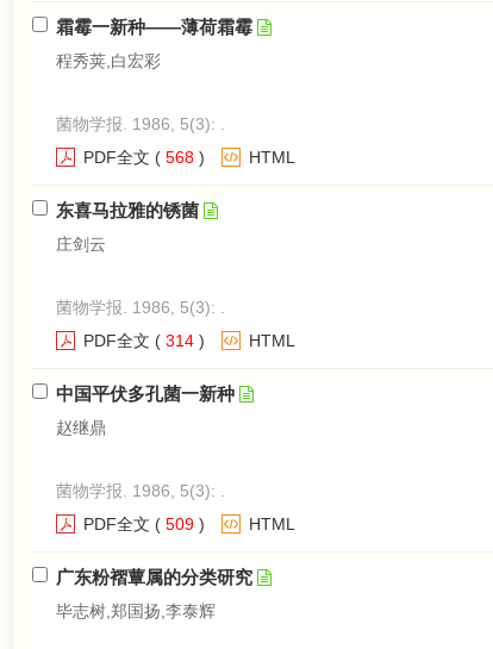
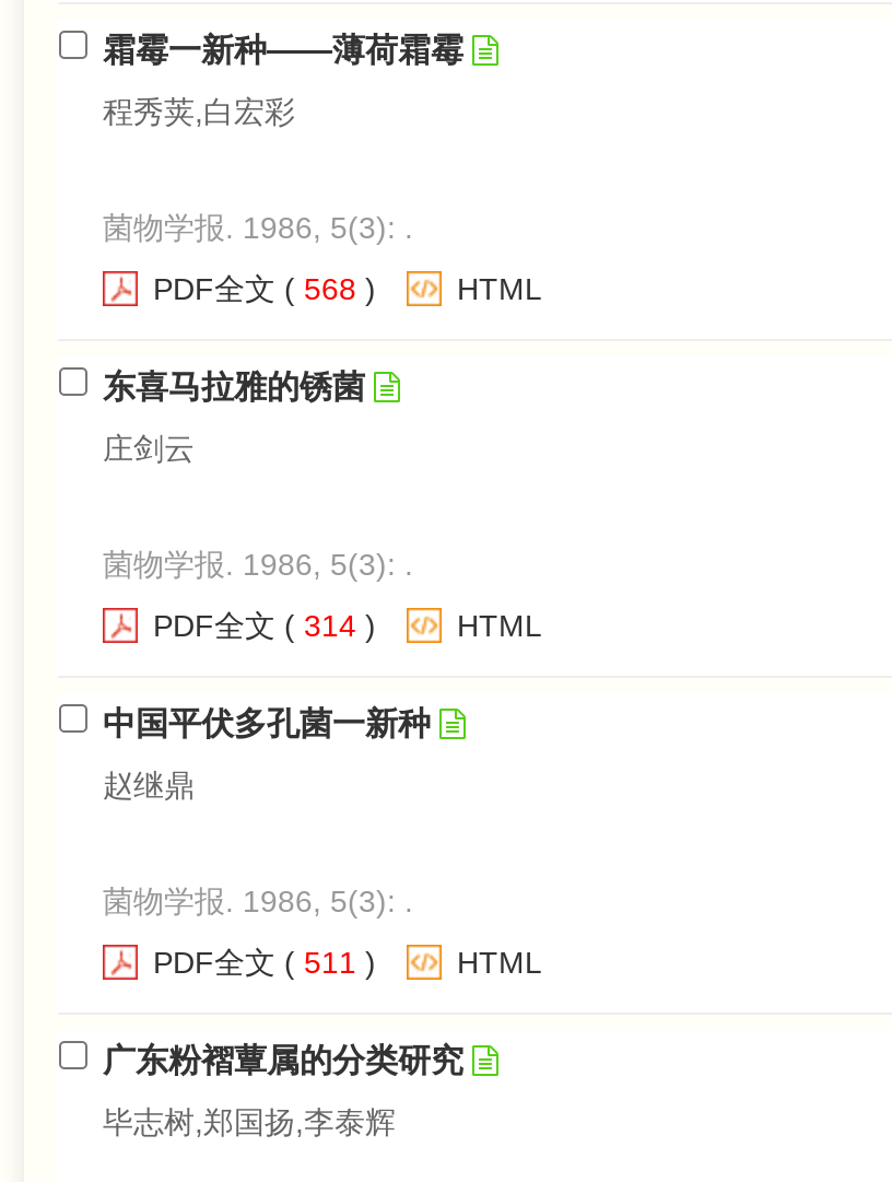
- PDF全文( 509)
+ PDF全文( 511)
